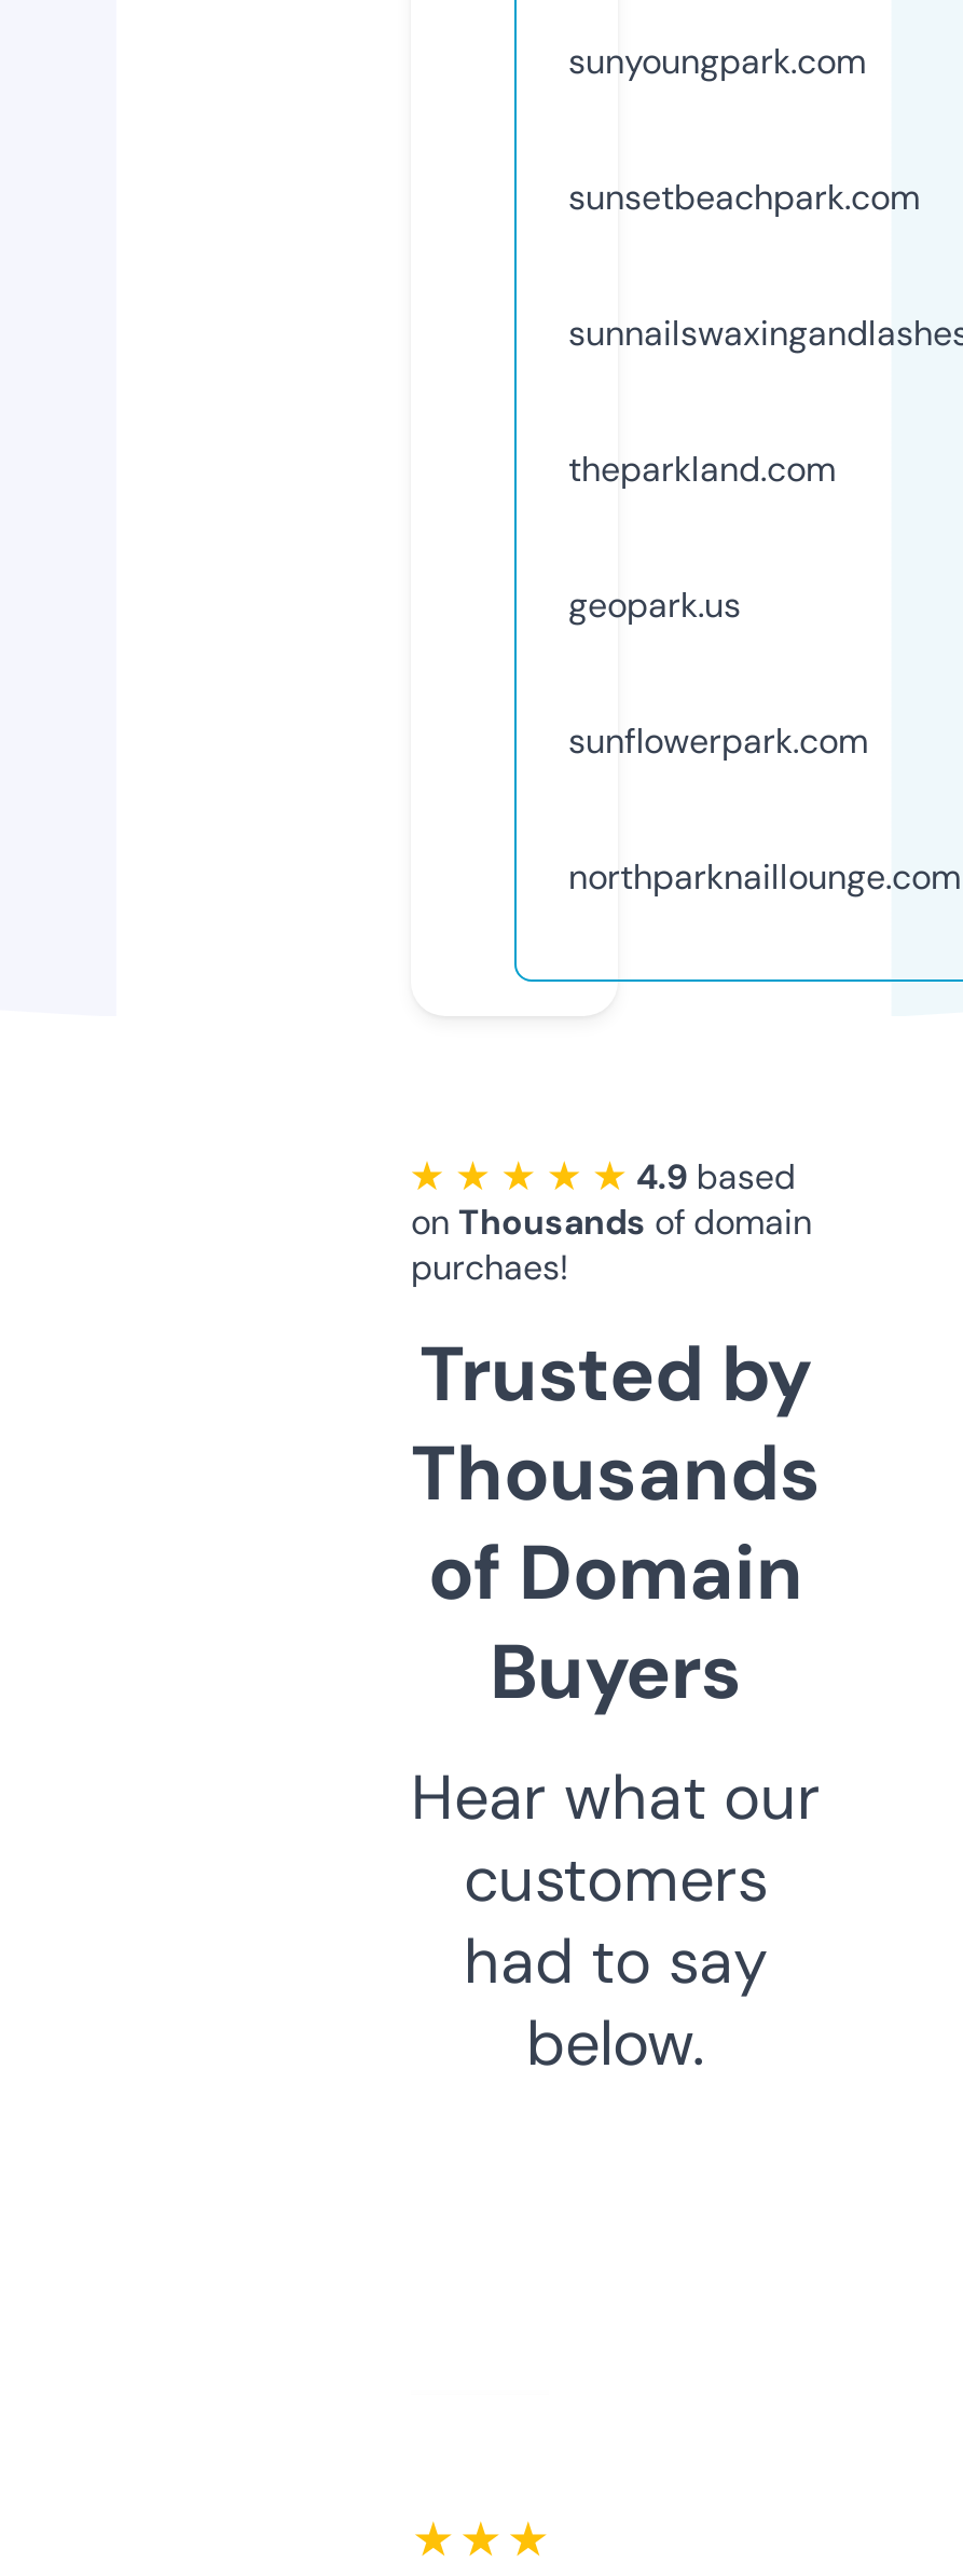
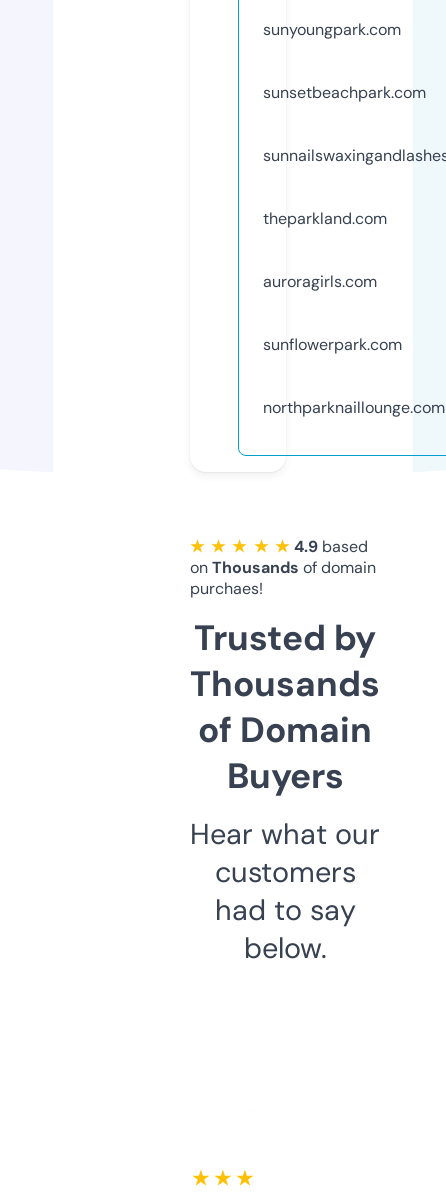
- geopark.us
+ auroragirls.com
